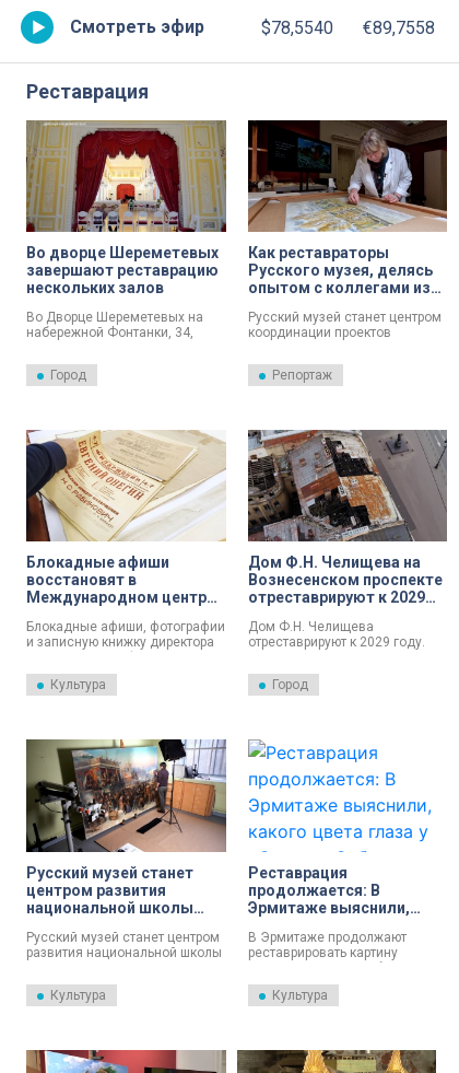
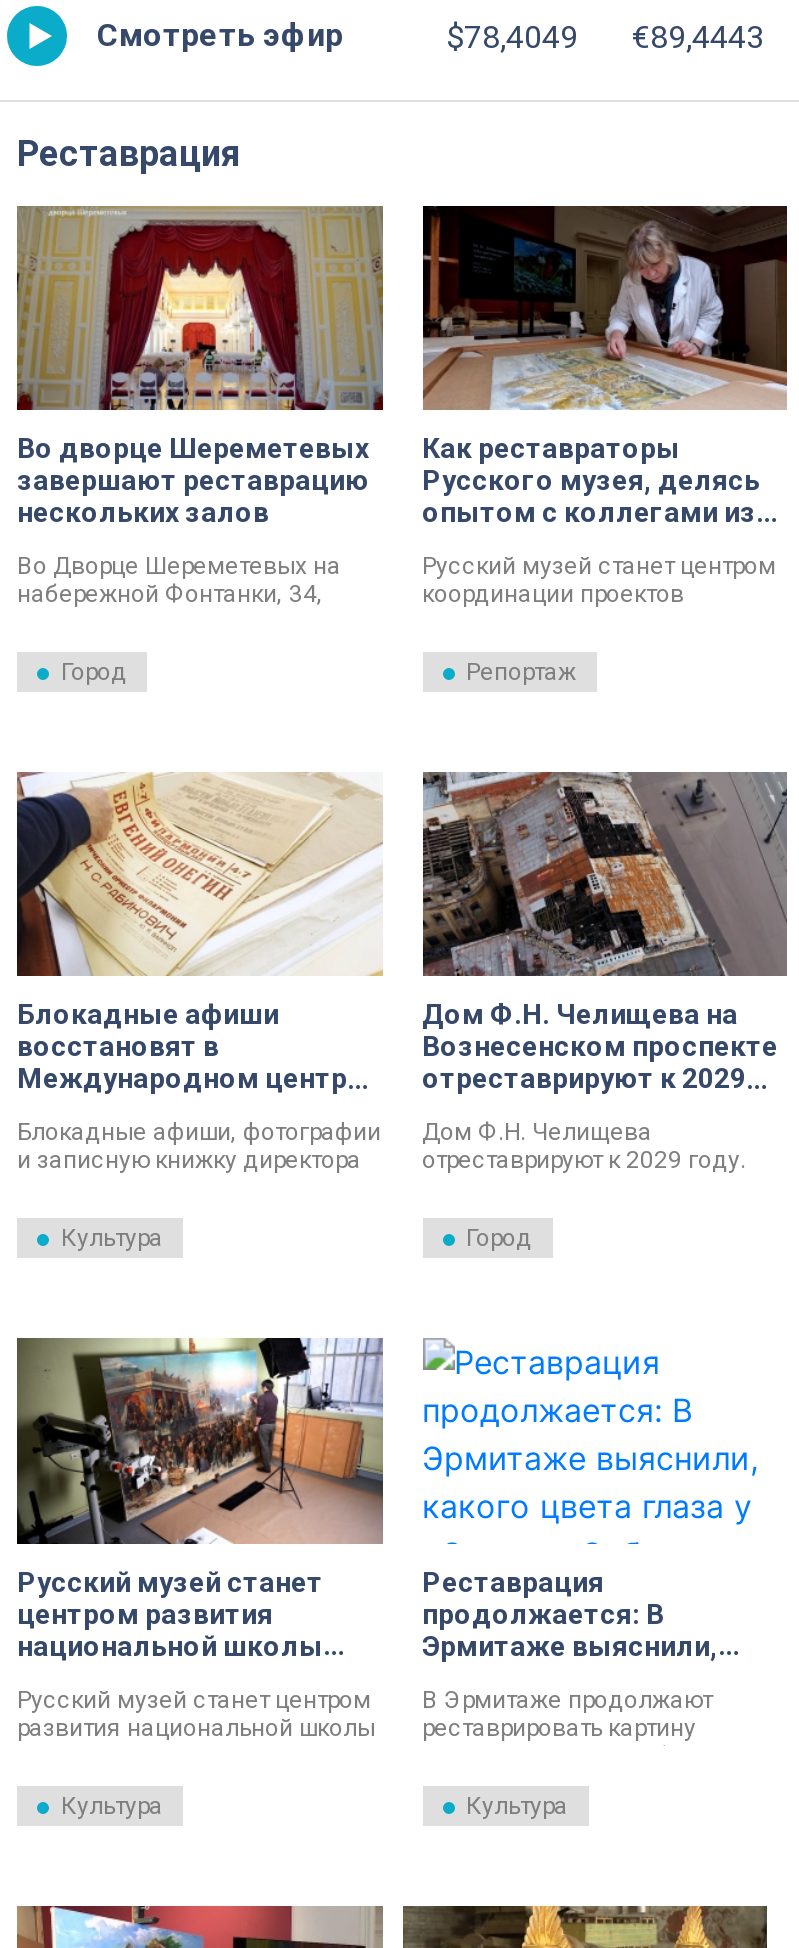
- $78,5540
+ $78,4049

- €89,7558
+ €89,4443
